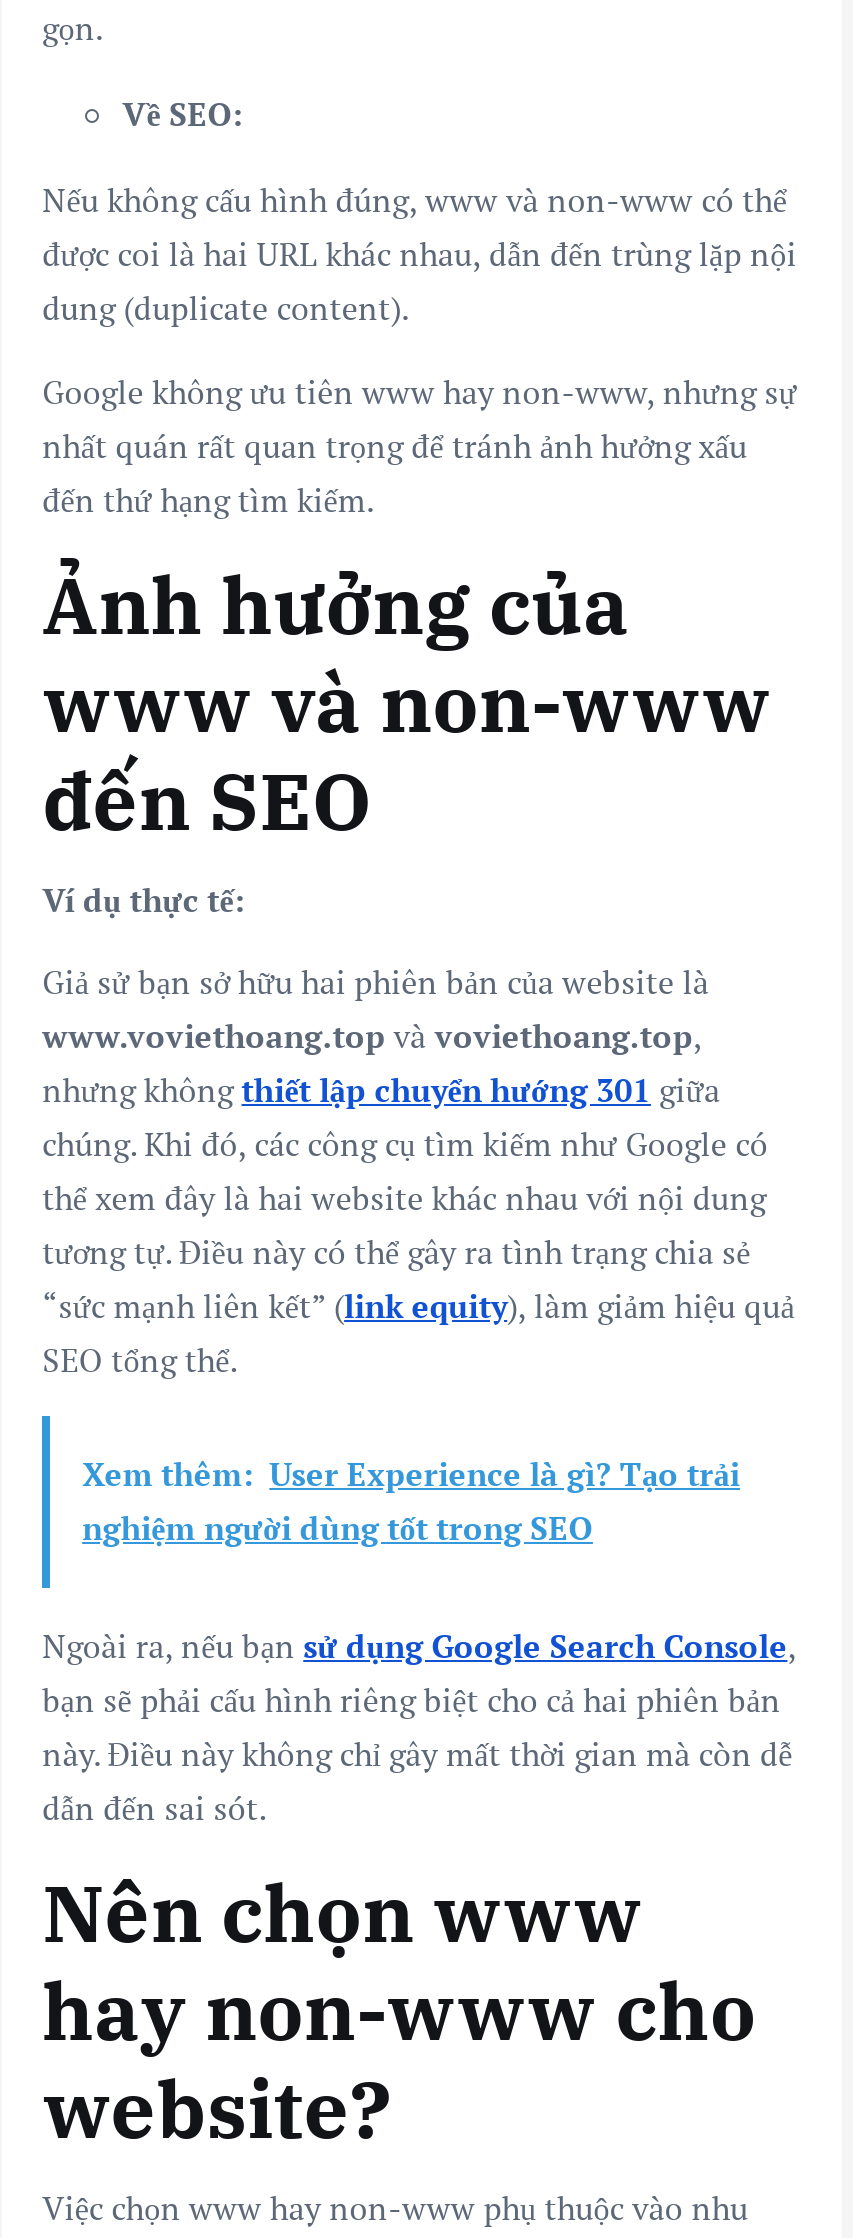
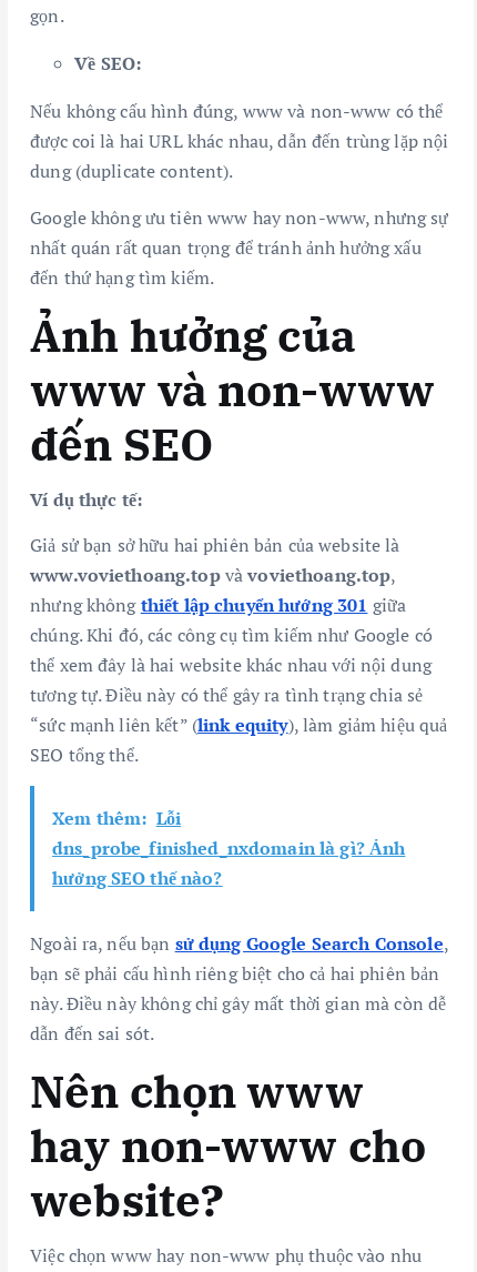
- Xem thêm: User Experience là gì? Tạo trải
- nghiệm người dùng tốt trong SEO
+ Xem thêm: Lỗi
+ dns_probe_finished_nxdomain là gì? Ảnh
+ hưởng SEO thế nào?
